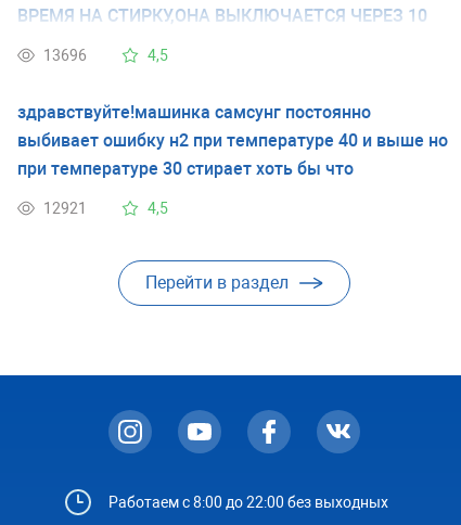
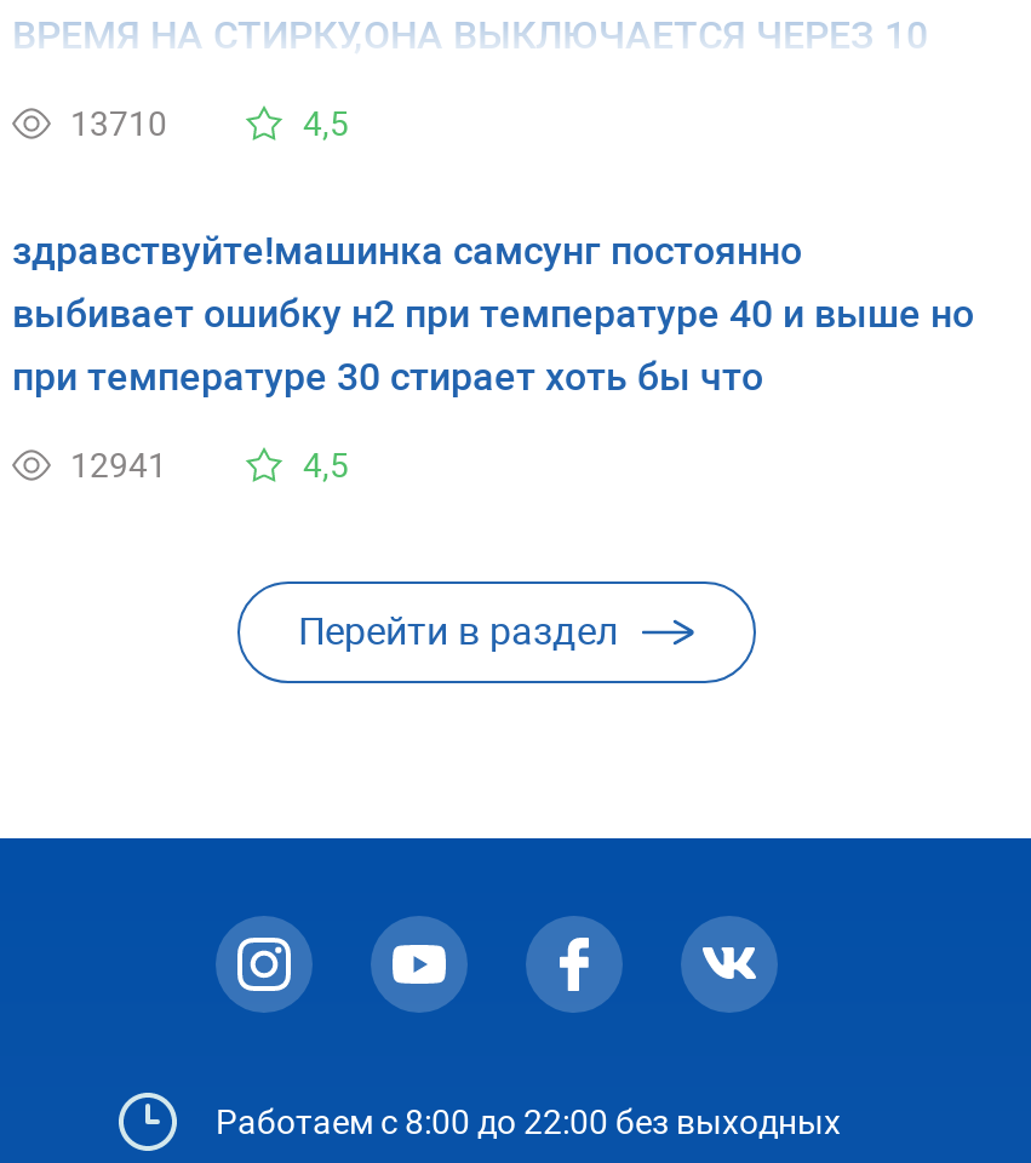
- 13696
+ 13710

- 12921
+ 12941
